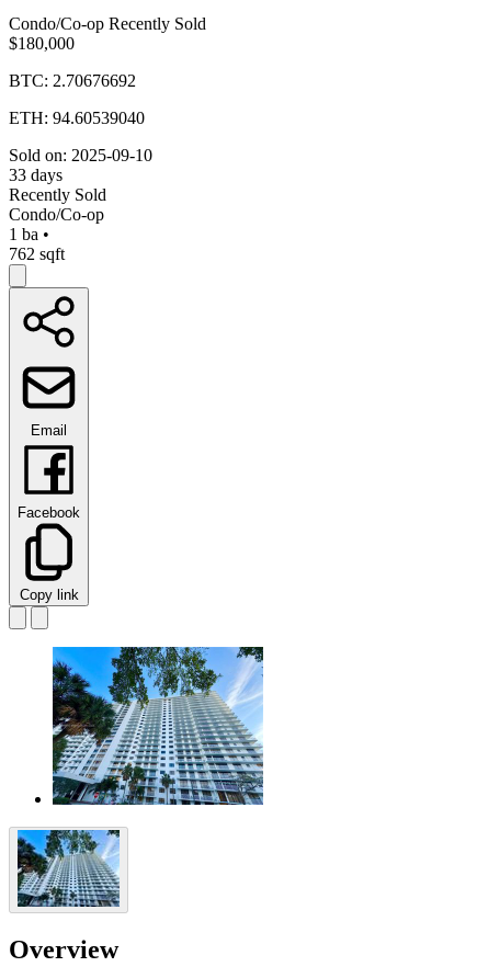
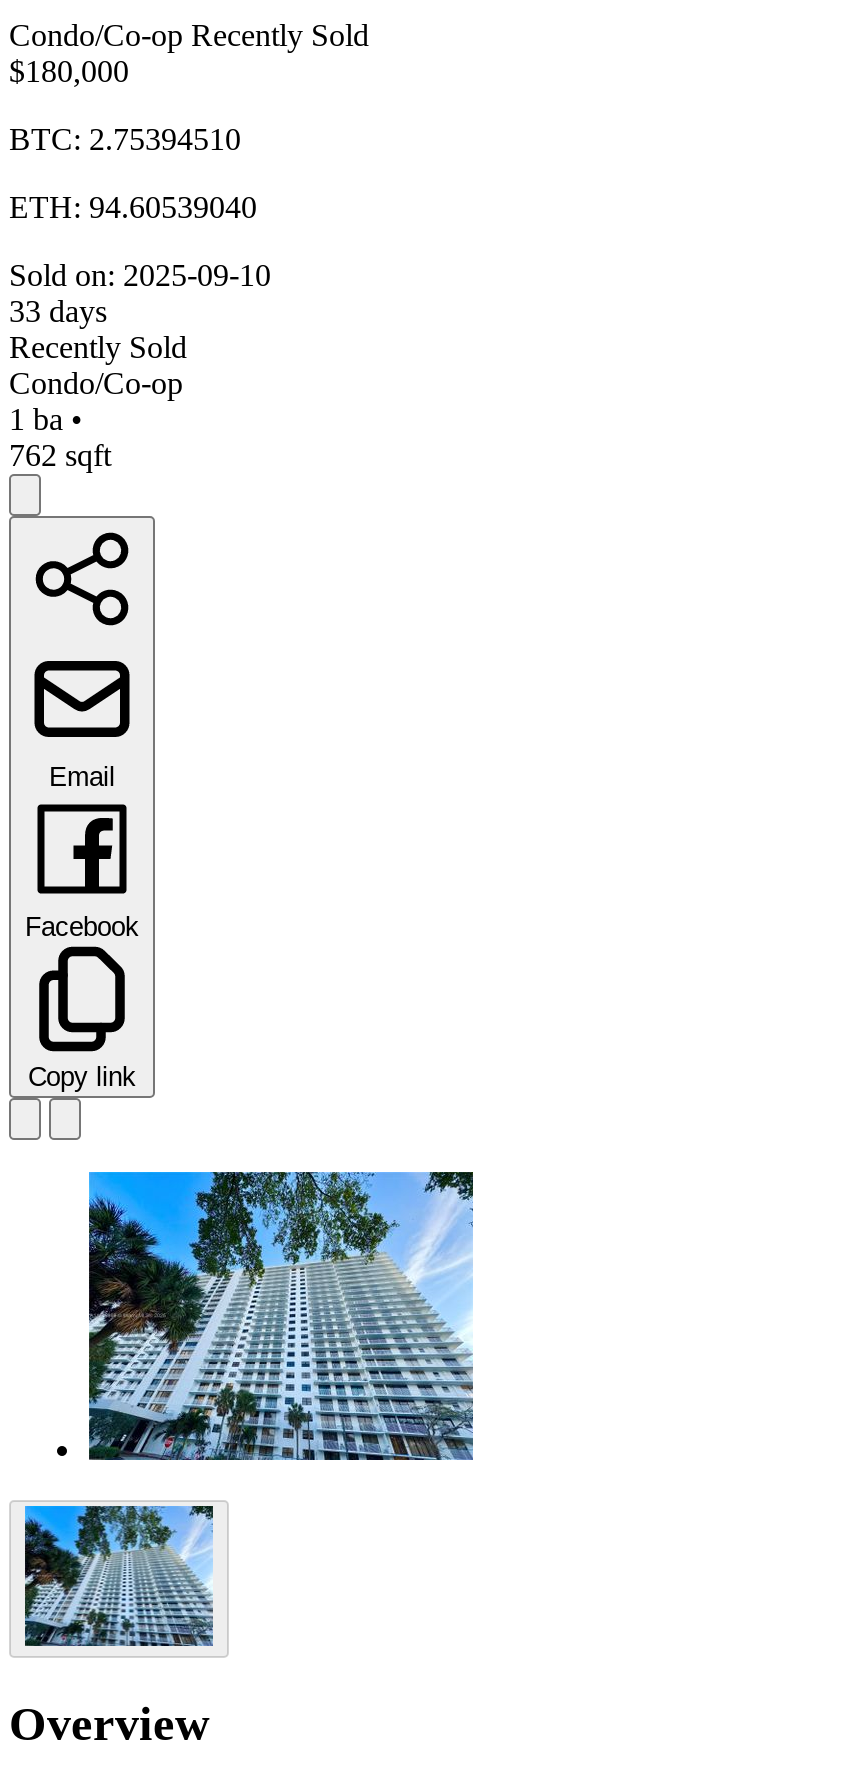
- BTC: 2.70676692
+ BTC: 2.75394510
